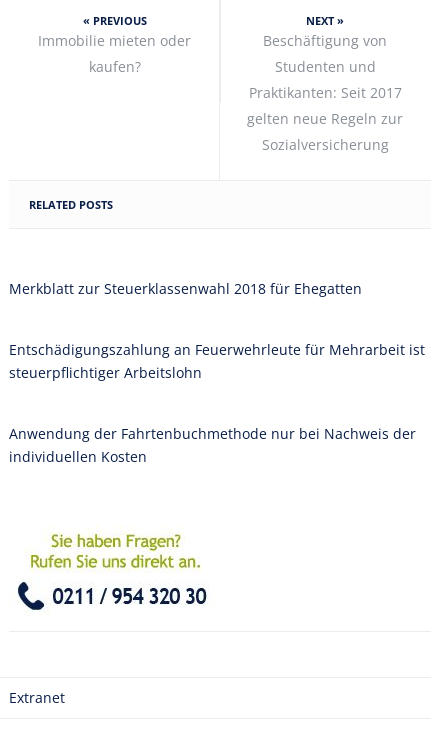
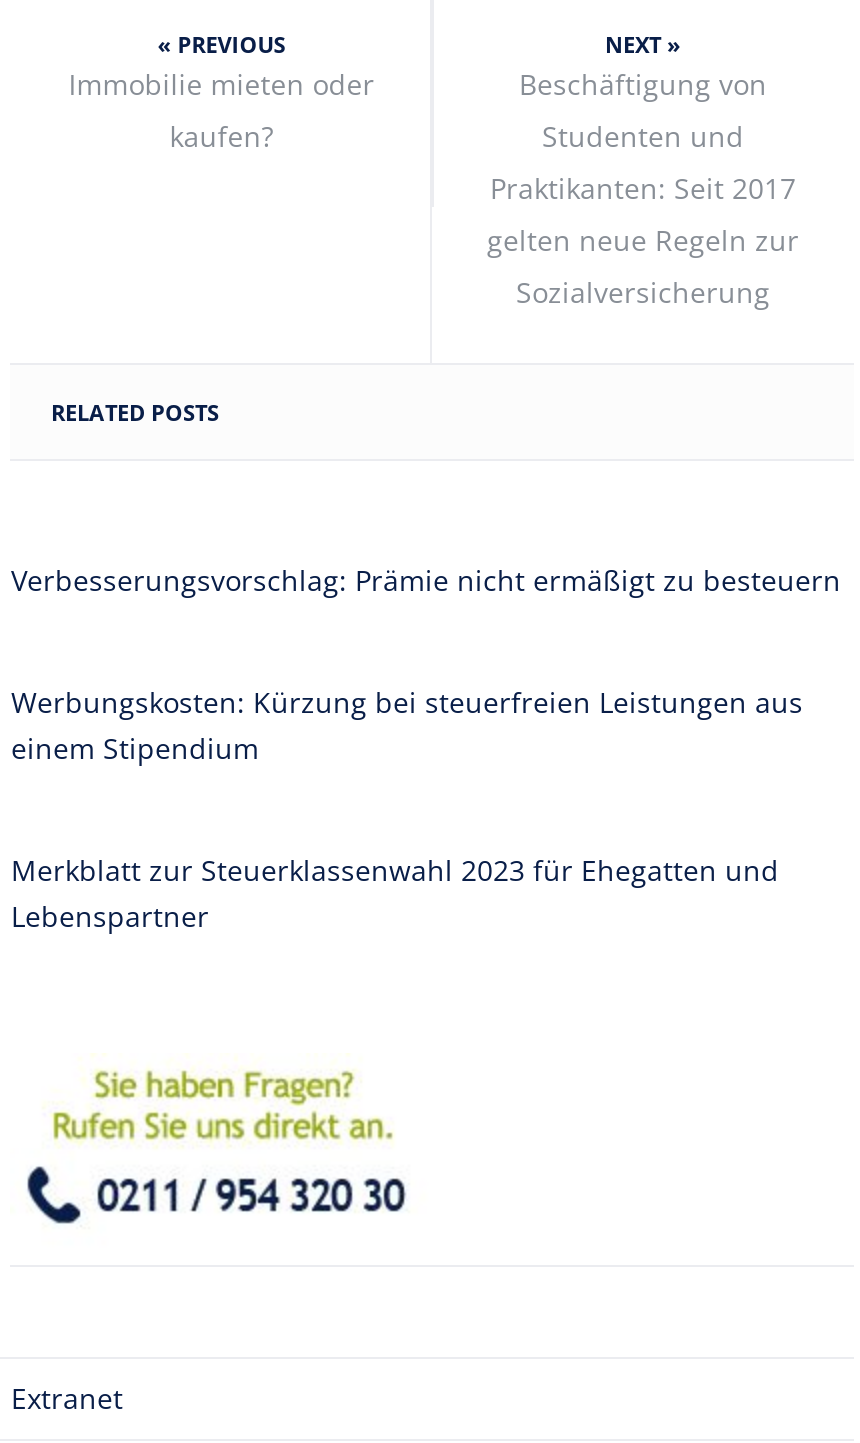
- Merkblatt zur Steuerklassenwahl 2018 für Ehegatten
+ Verbesserungsvorschlag: Prämie nicht ermäßigt zu besteuern

- Entschädigungszahlung an Feuerwehrleute für Mehrarbeit ist
- steuerpflichtiger Arbeitslohn
+ Werbungskosten: Kürzung bei steuerfreien Leistungen aus
+ einem Stipendium

- Anwendung der Fahrtenbuchmethode nur bei Nachweis der
- individuellen Kosten
+ Merkblatt zur Steuerklassenwahl 2023 für Ehegatten und
+ Lebenspartner
